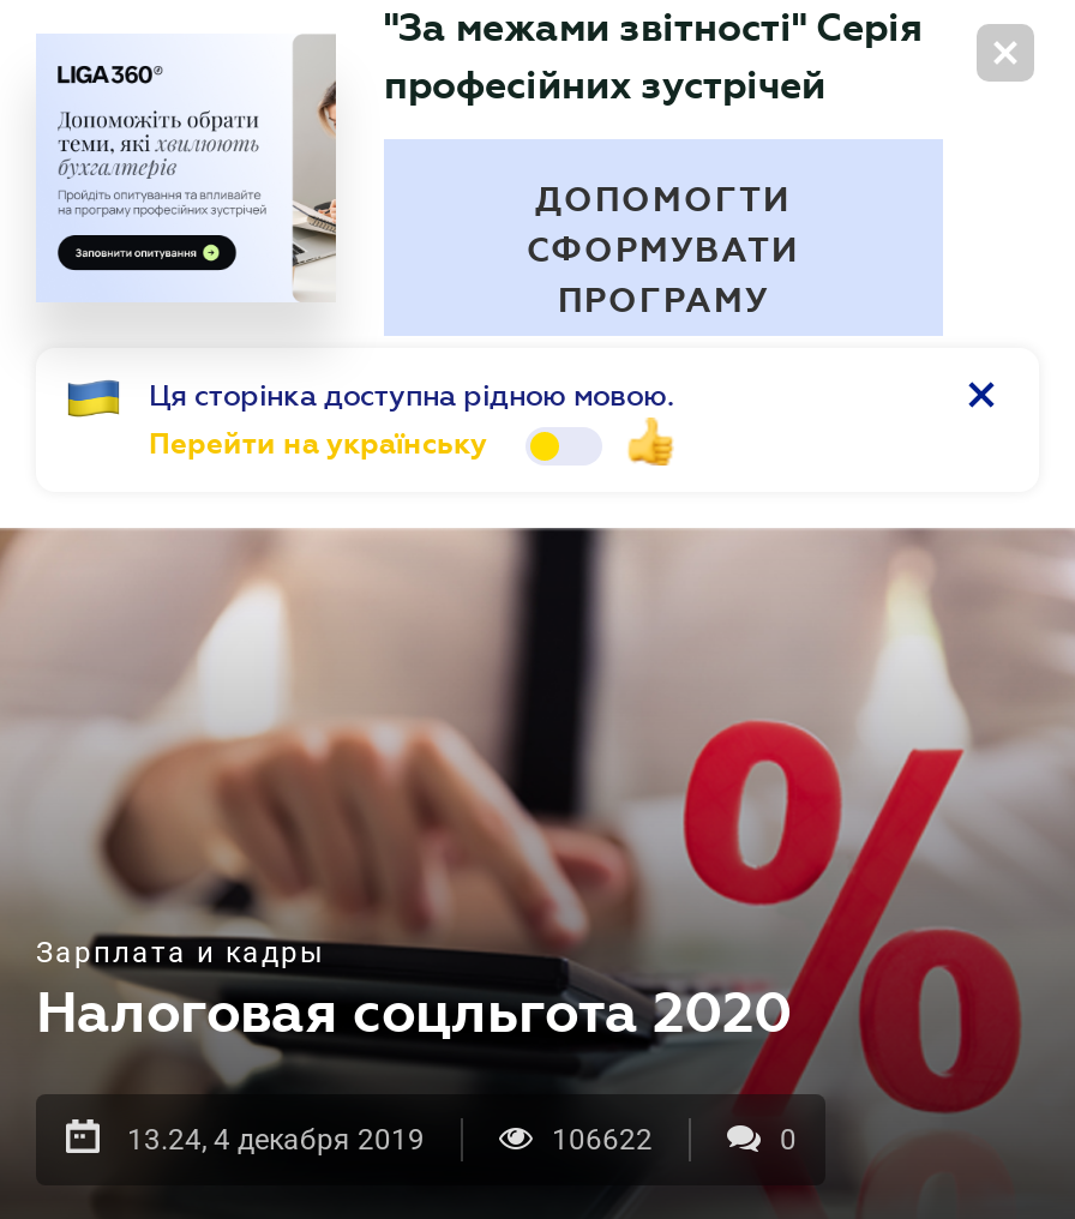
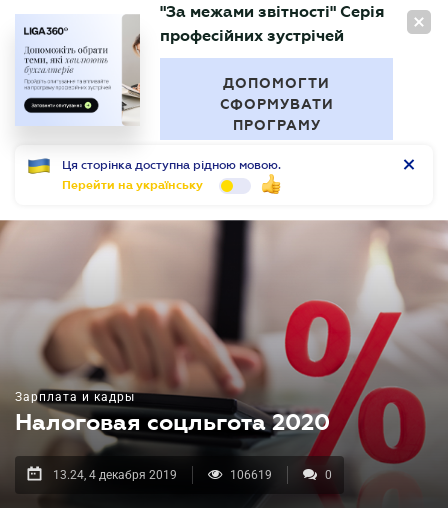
- 106622
+ 106619
